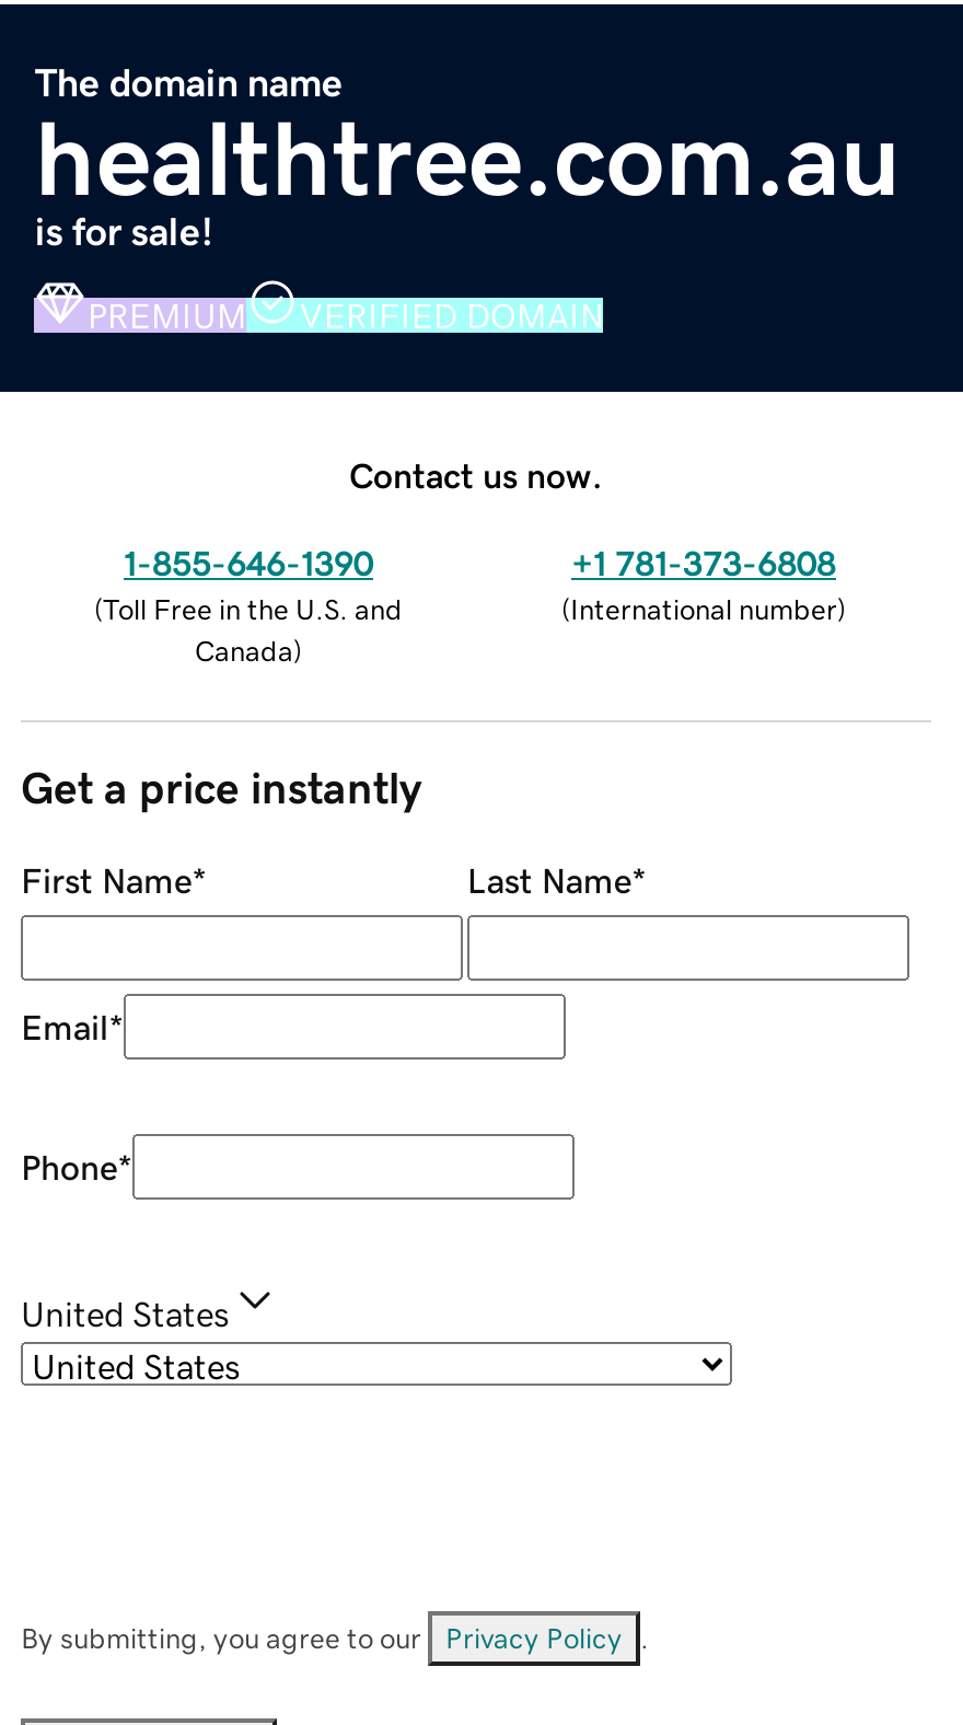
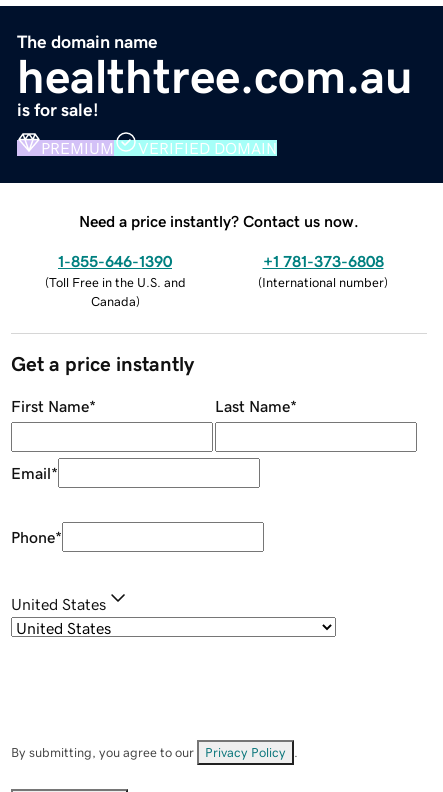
- Contact us now.
+ Need a price instantly? Contact us now.
